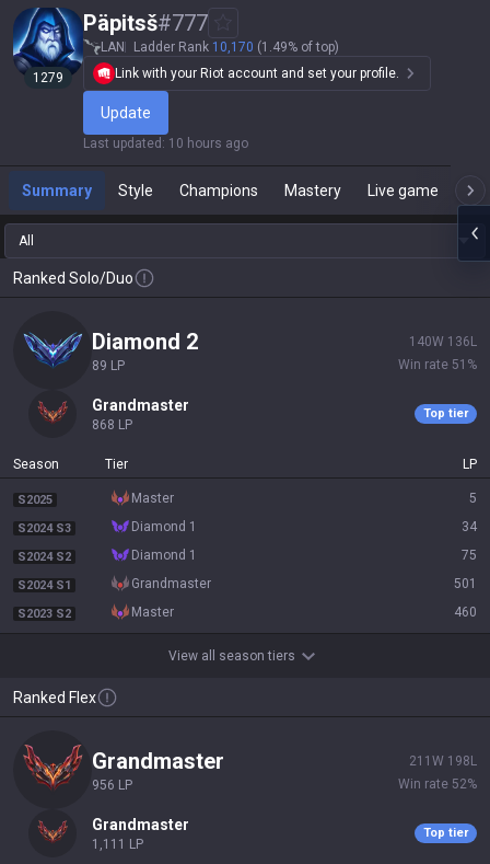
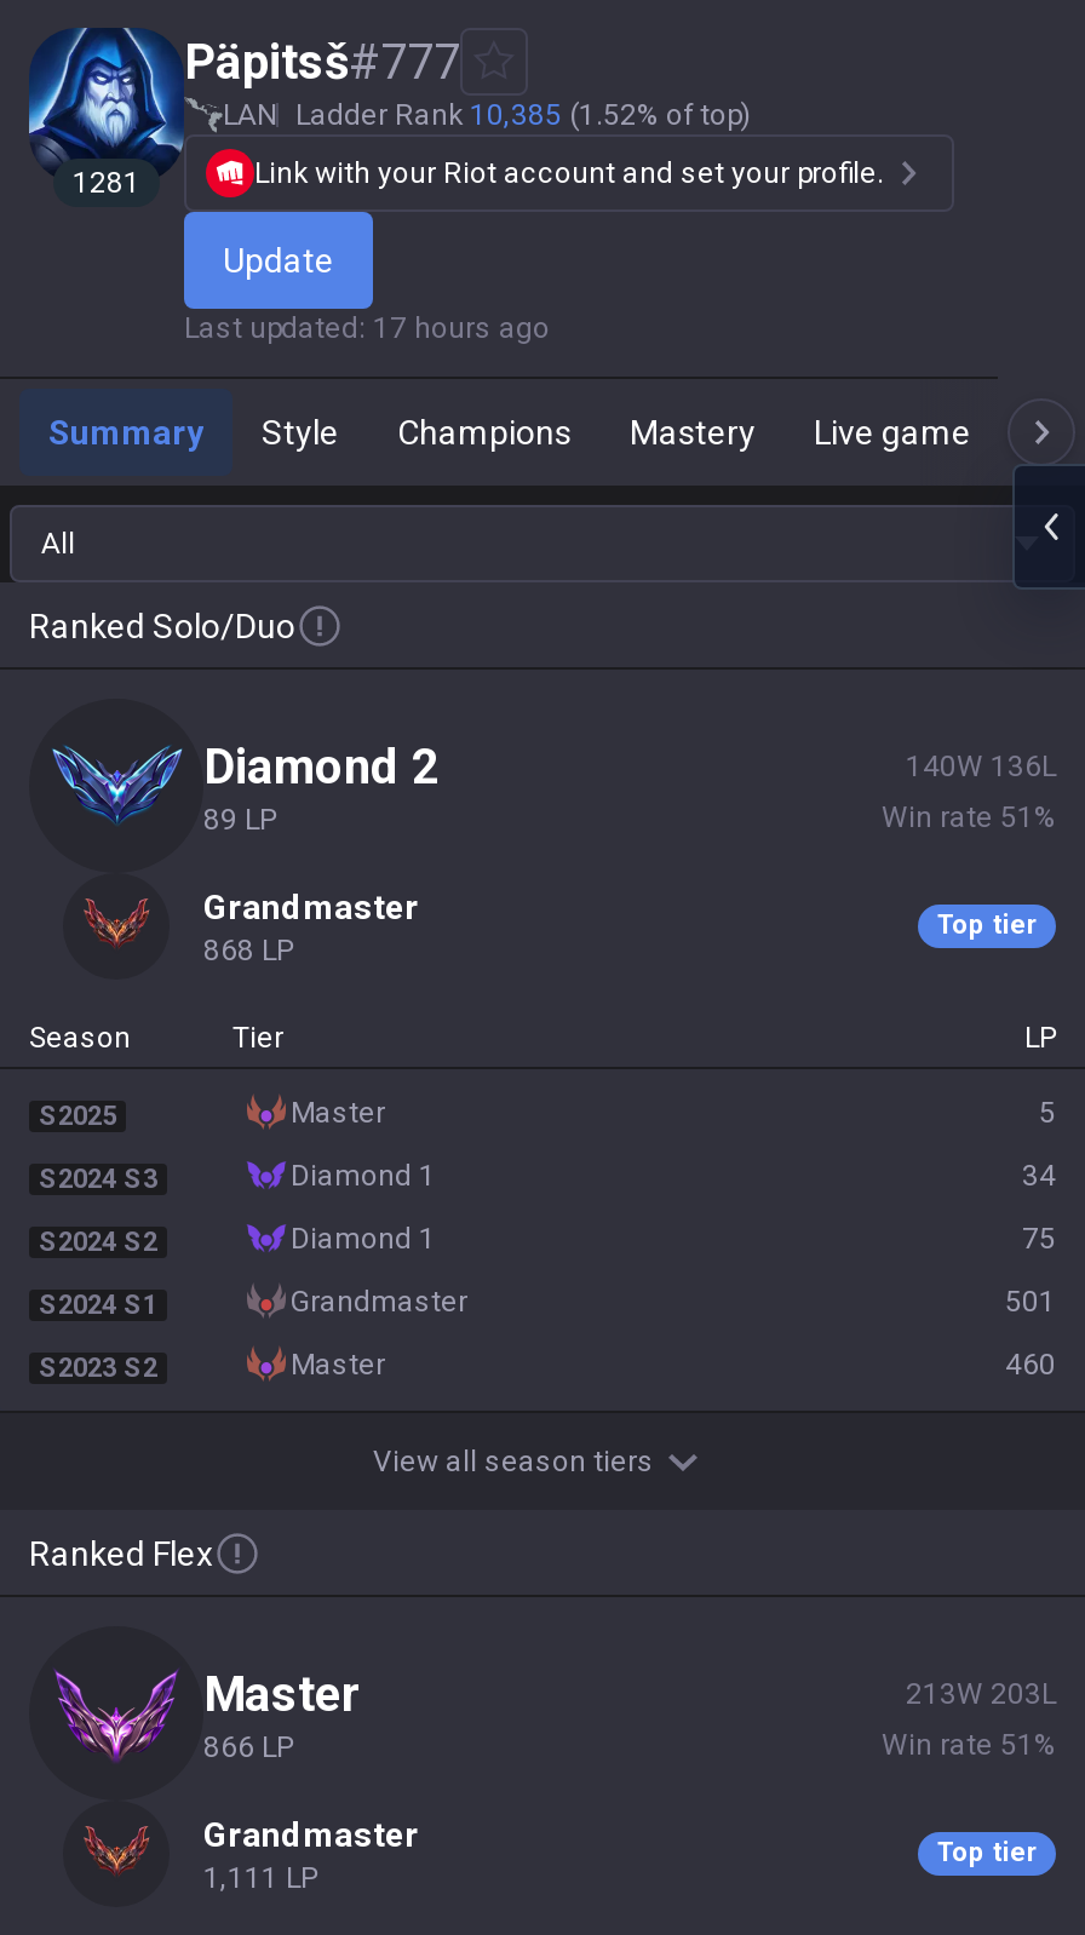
- LAN Ladder Rank 10,170 (1.49% of top)
+ LAN Ladder Rank 10,385 (1.52% of top)

- 1279
+ 1281

- Last updated: 10 hours ago
+ Last updated: 17 hours ago

- [image]
- grandmaster
- 956 LP
+ [image]
+ master
+ 866 LP

- 211W 198L
+ 213W 203L

- Win rate 52%
+ Win rate 51%
